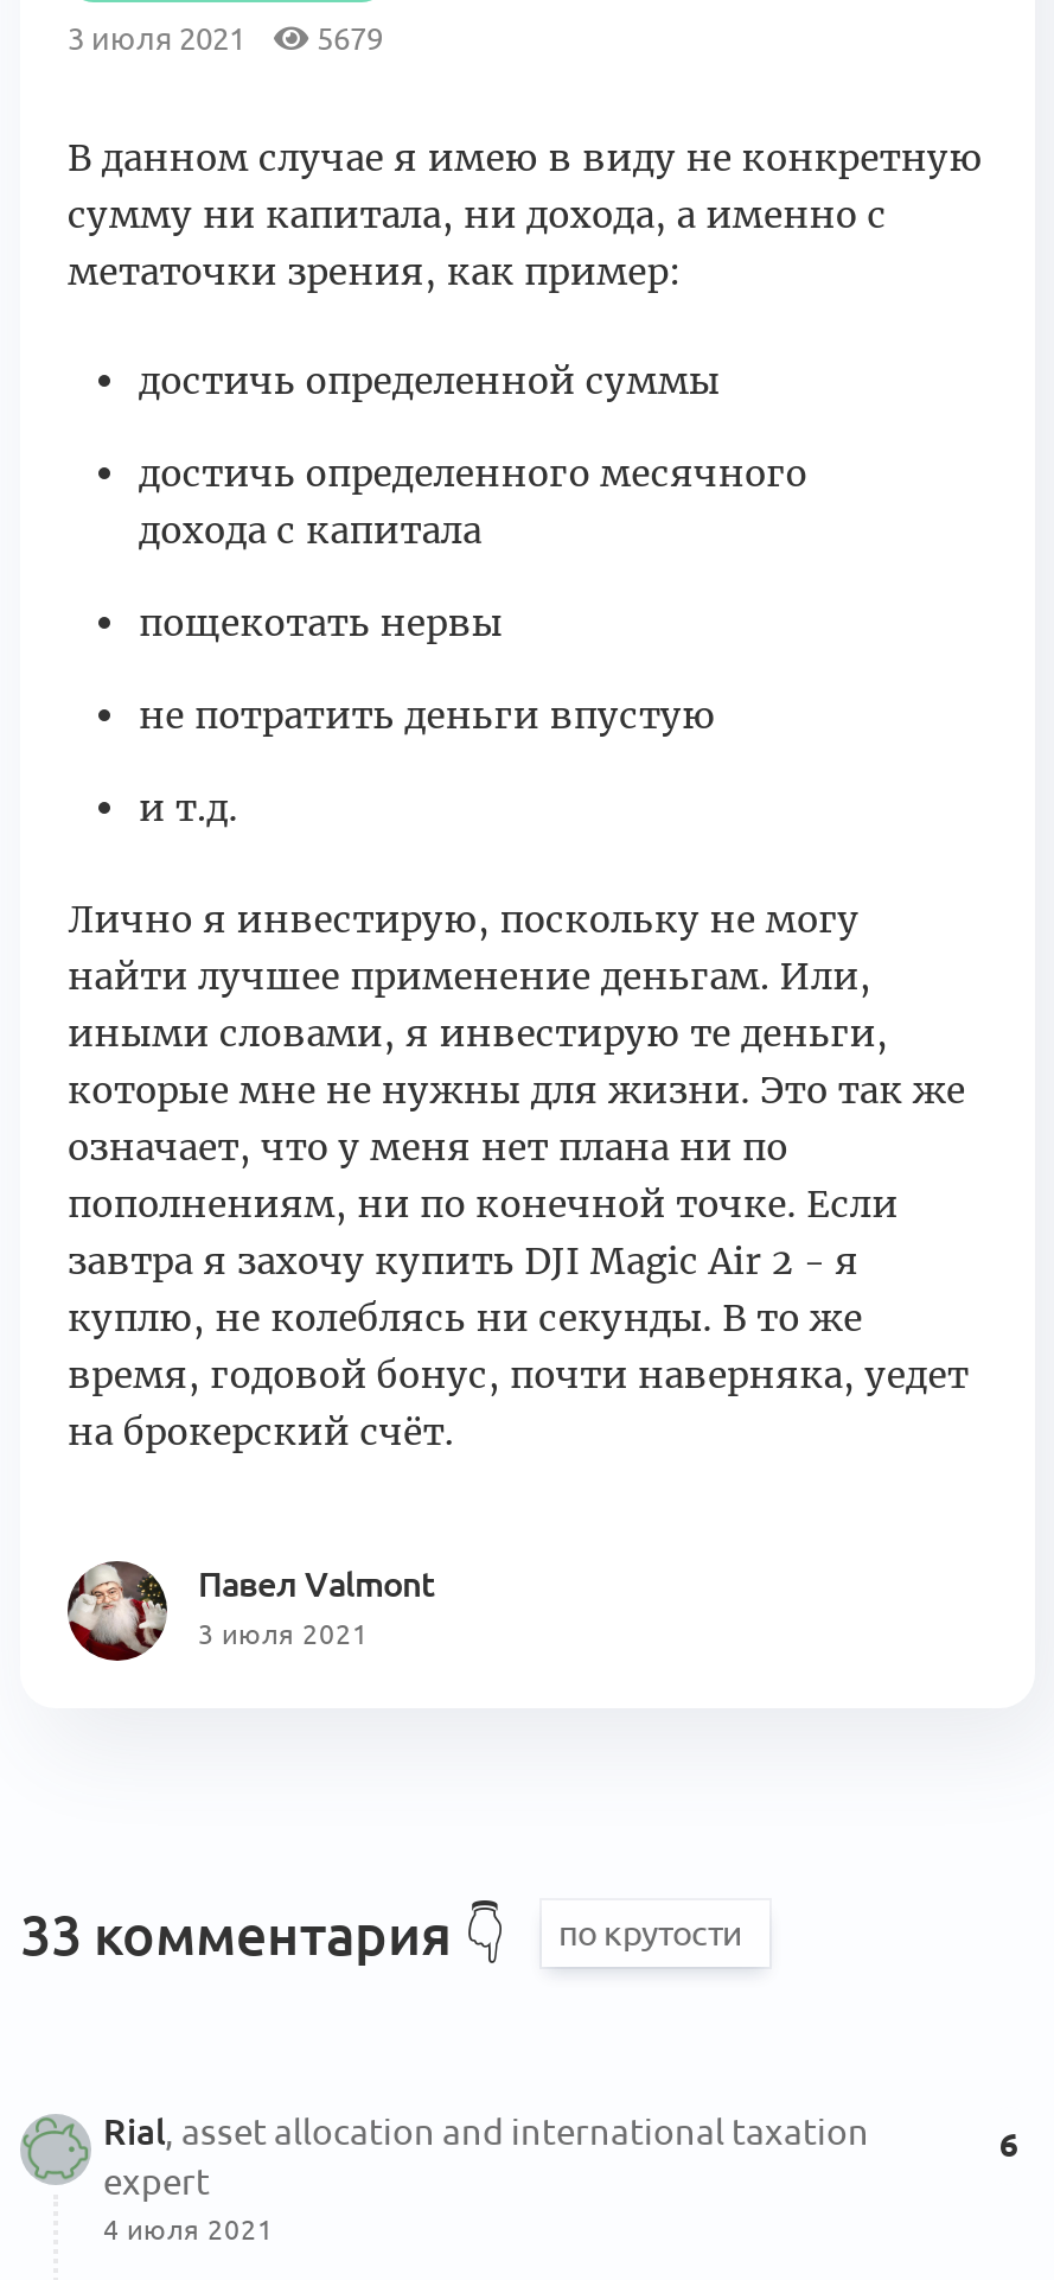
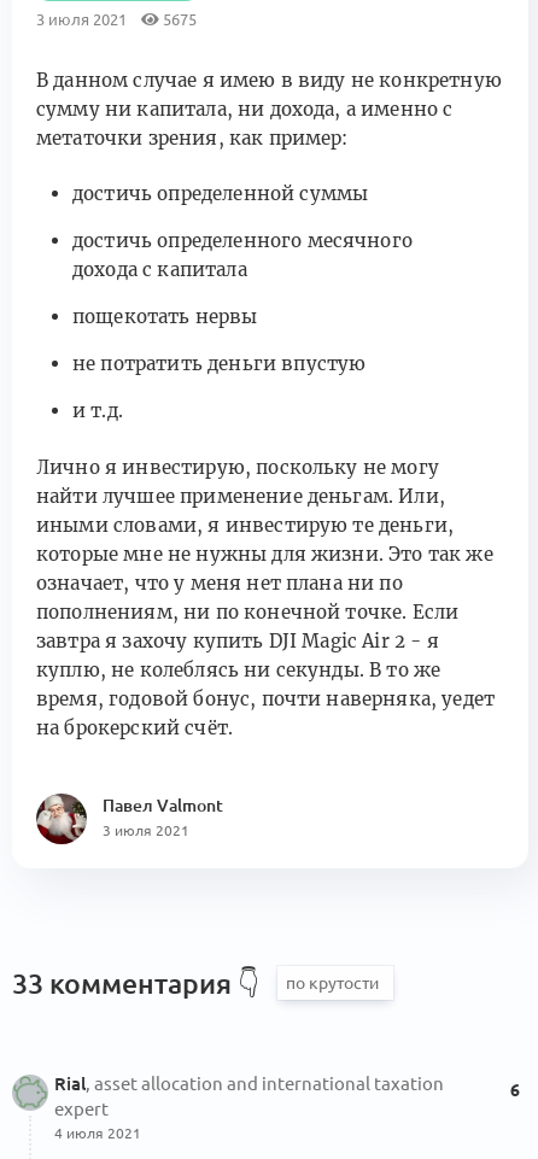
- 5679
+ 5675
